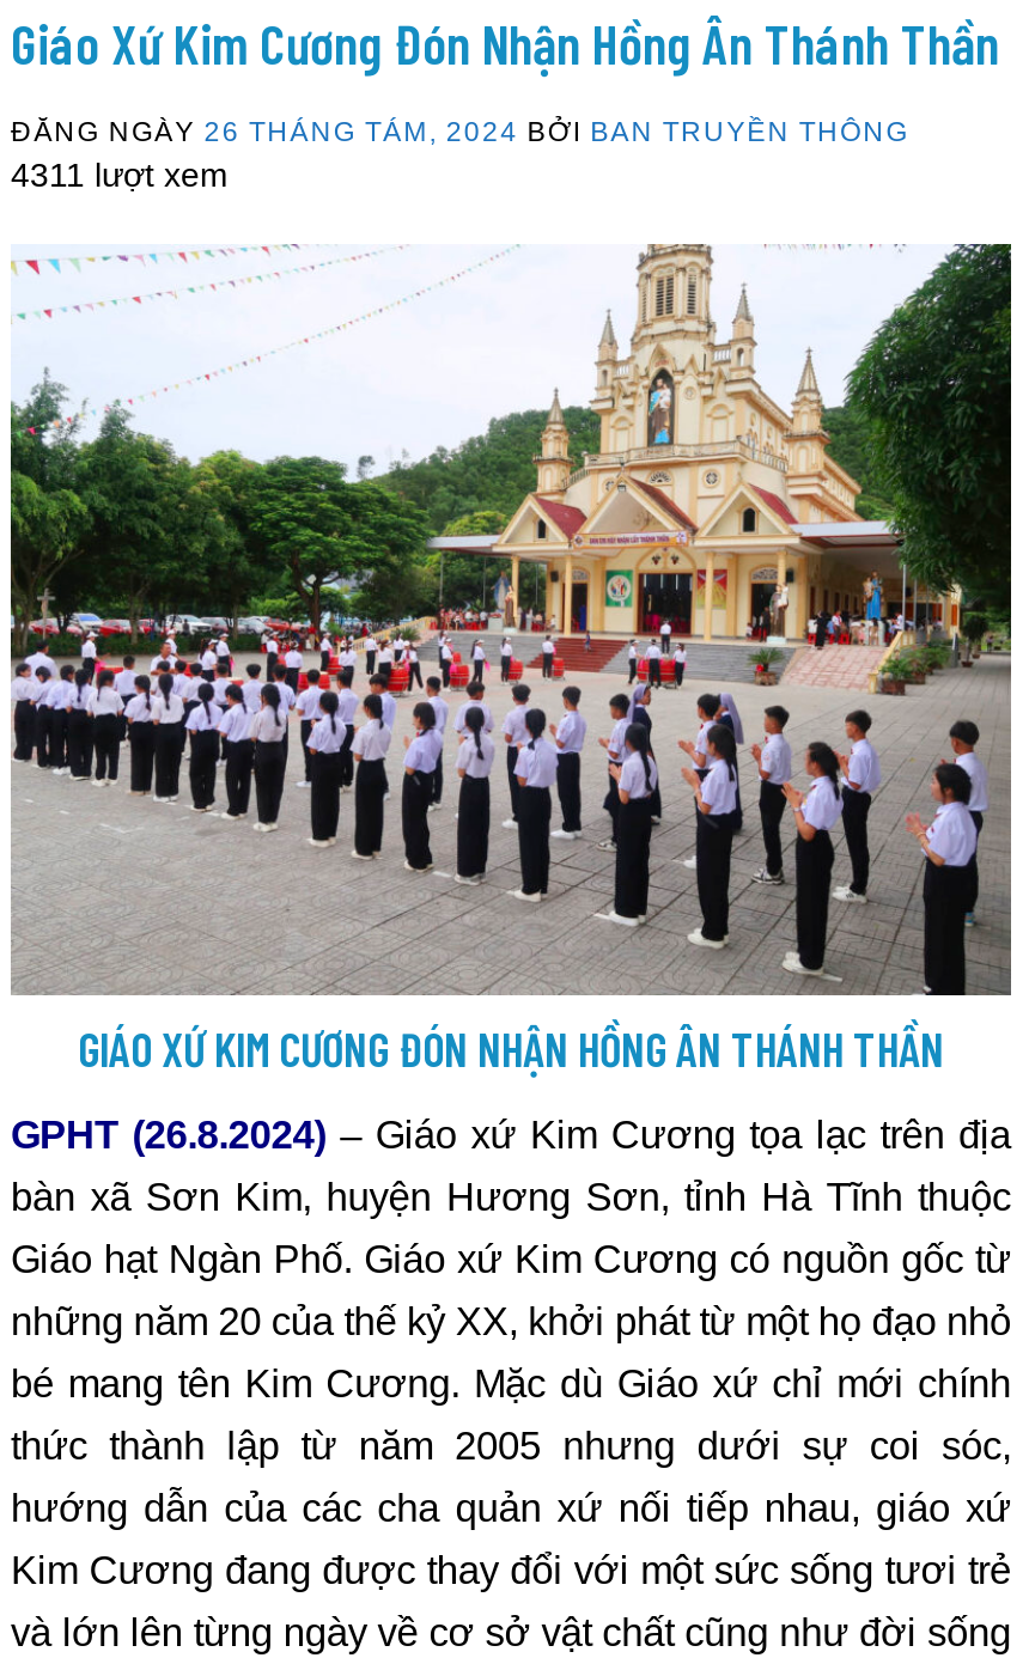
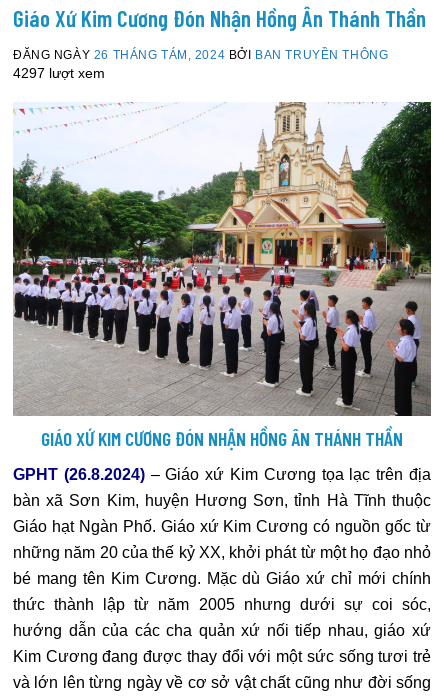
- 4311 lượt xem
+ 4297 lượt xem
